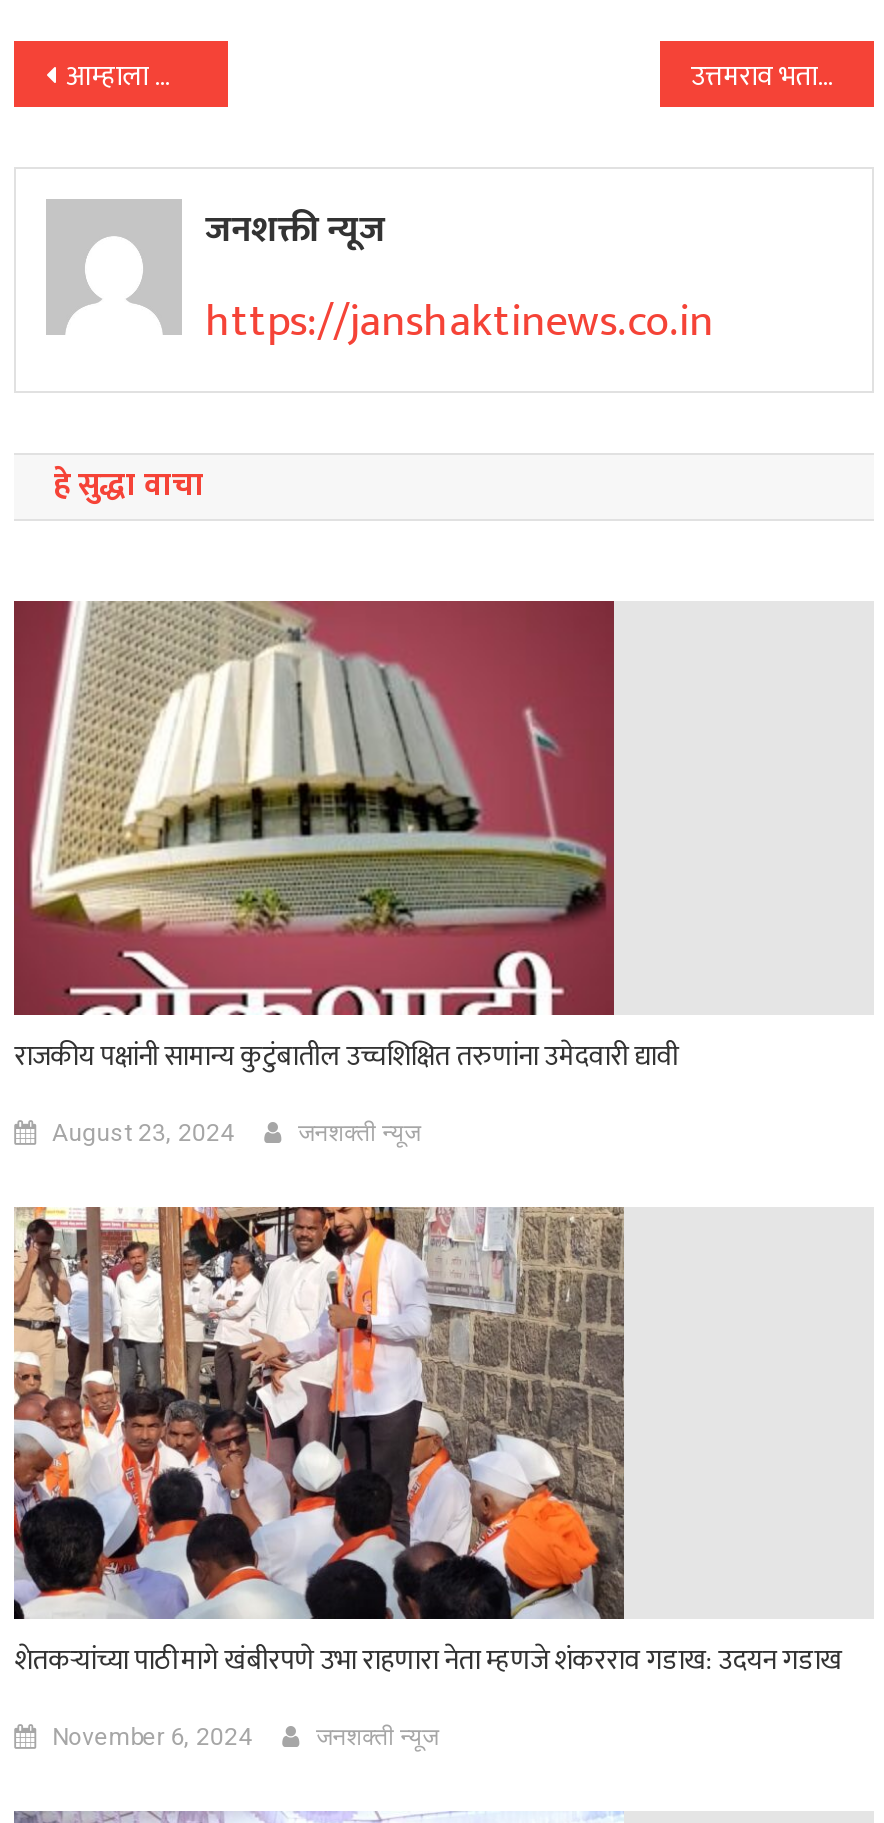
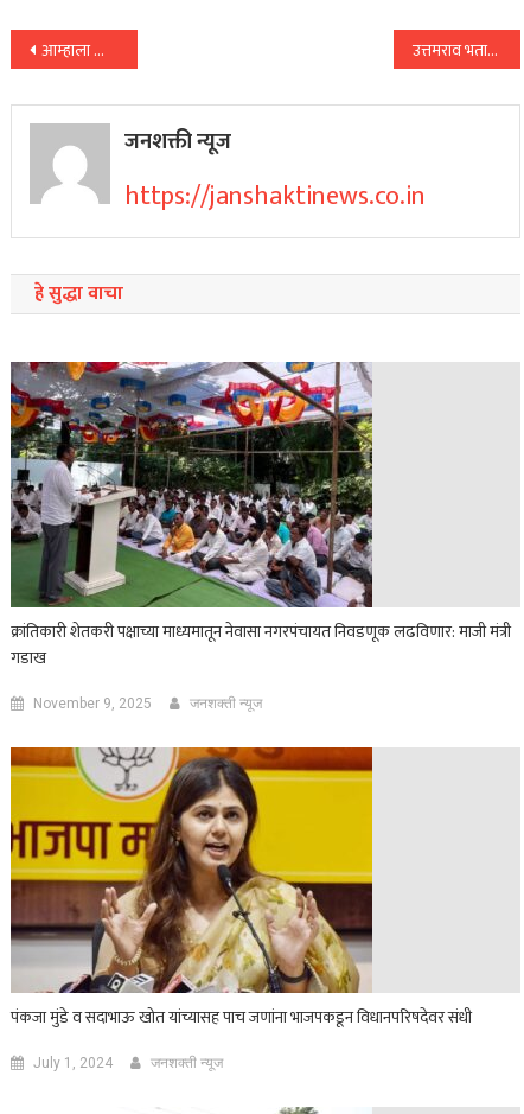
- [image]
- राजकीय पक्षांनी सामान्य कुटुंबातील उच्चशिक्षित तरुणांना उमेदवारी द्यावी
+ [image]
+ क्रांतिकारी शेतकरी पक्षाच्या माध्यमातून नेवासा नगरपंचायत निवडणूक लढविणार: माजी मंत्री
+ गडाख

- August 23, 2024
+ November 9, 2025

- [image]
- शेतकऱ्यांच्या पाठीमागे खंबीरपणे उभा राहणारा नेता म्हणजे शंकरराव गडाख: उदयन गडाख
+ [image]
+ पंकजा मुंडे व सदाभाऊ खोत यांच्यासह पाच जणांना भाजपकडून विधानपरिषदेवर संधी

- November 6, 2024
+ July 1, 2024
